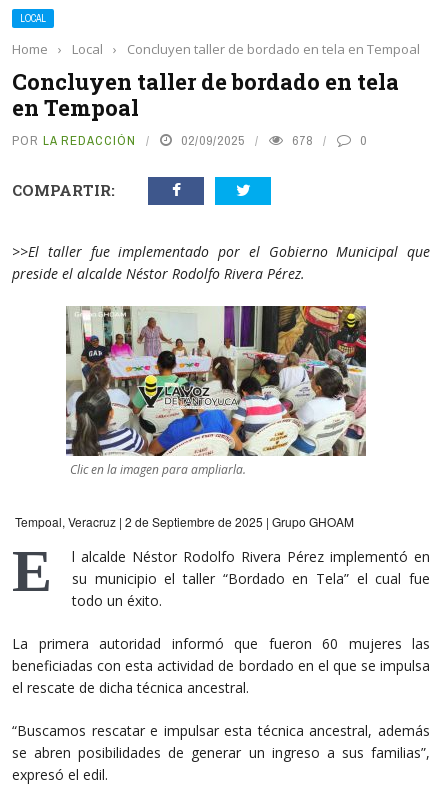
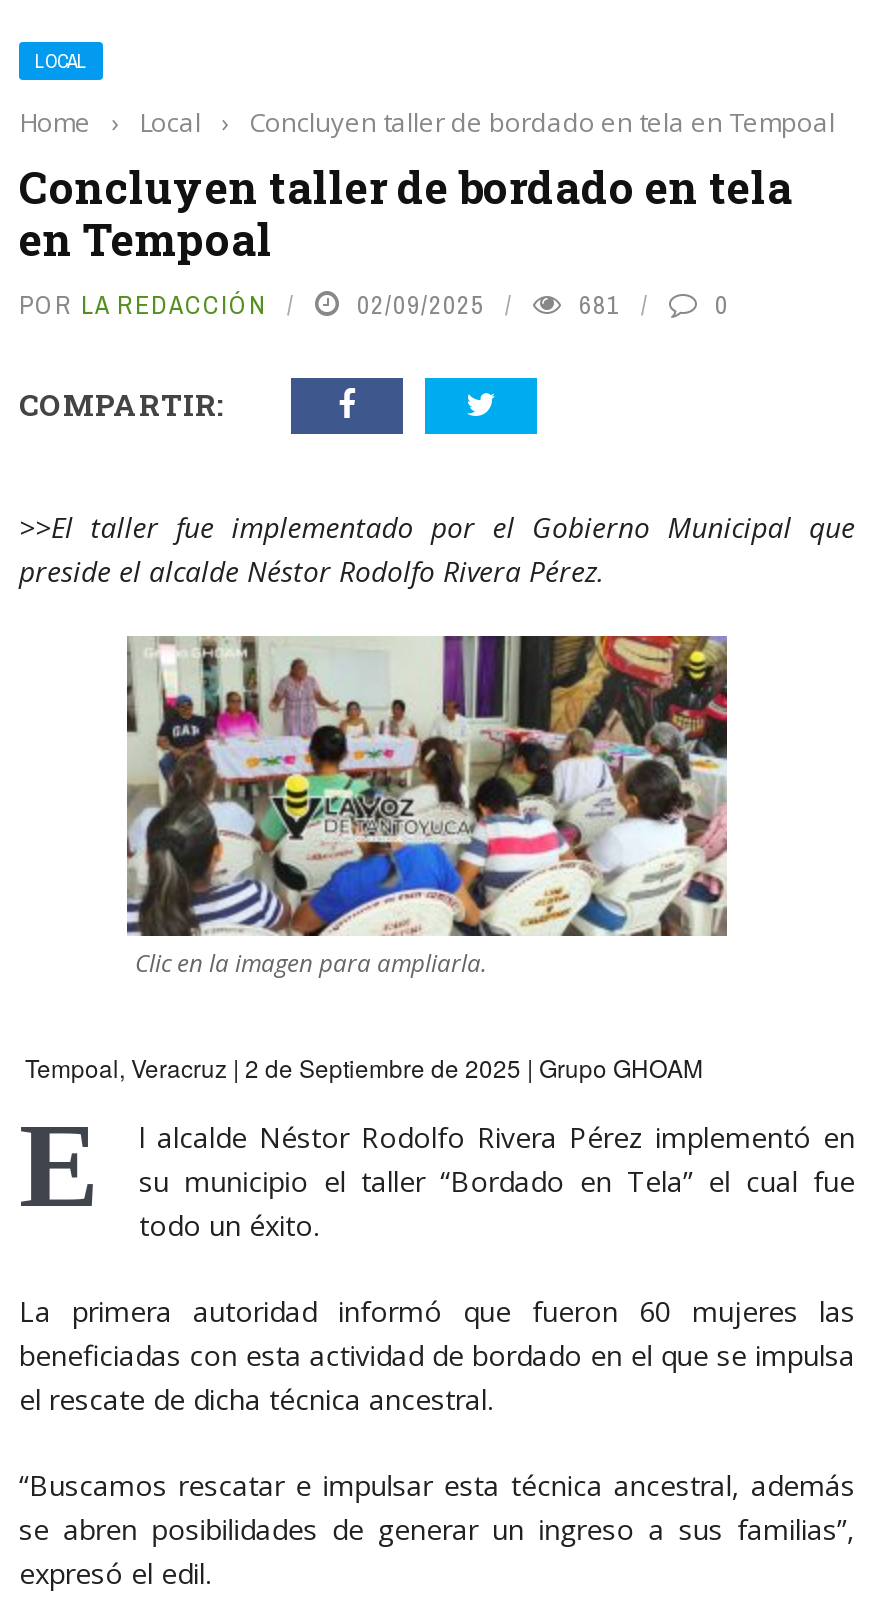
- 678
+ 681
